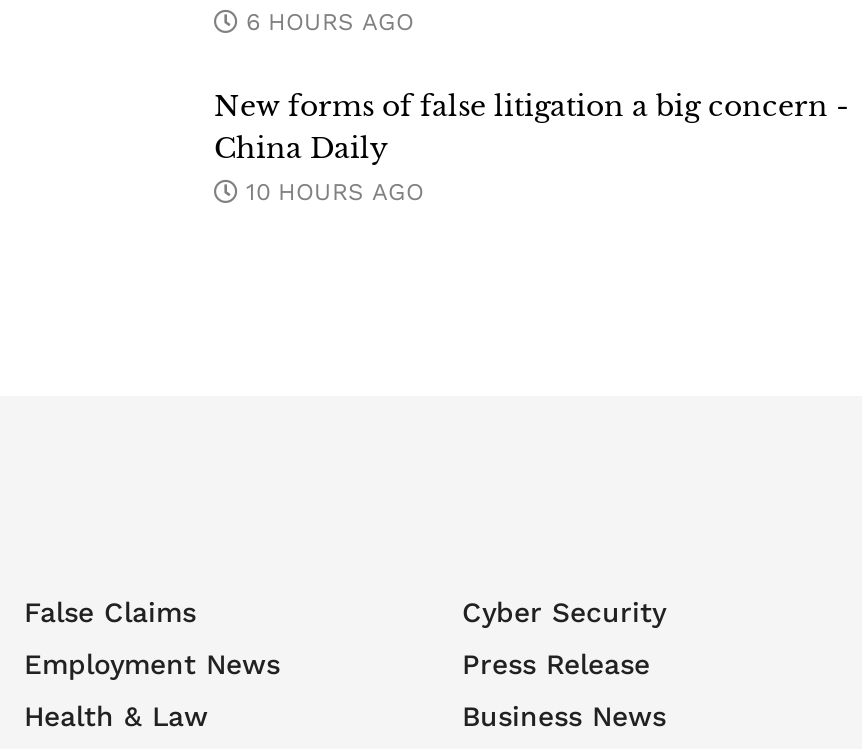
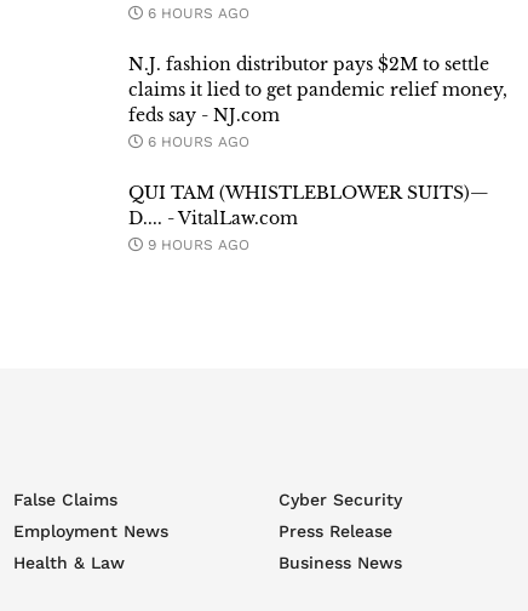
- New forms of false litigation a big concern -
- China Daily
- 10 HOURS AGO
+ N.J. fashion distributor pays $2M to settle
+ claims it lied to get pandemic relief money,
+ feds say - NJ.com
+ 6 HOURS AGO
+ QUI TAM (WHISTLEBLOWER SUITS)—
+ D.... - VitalLaw.com
+ 9 HOURS AGO
